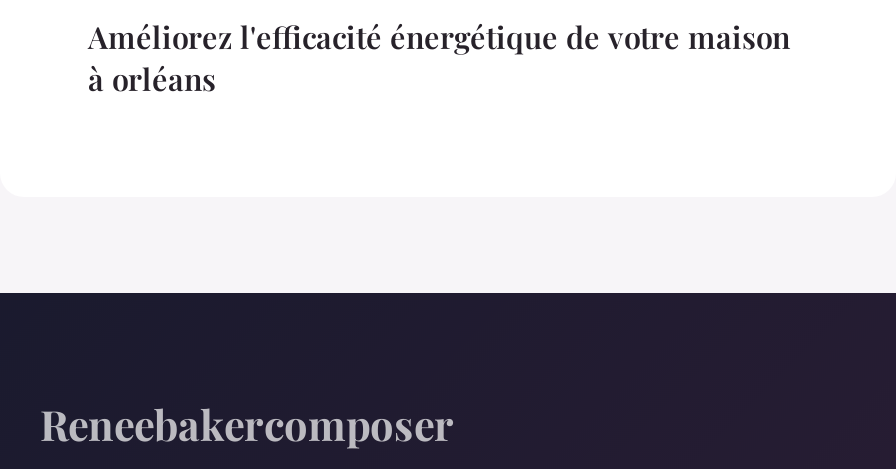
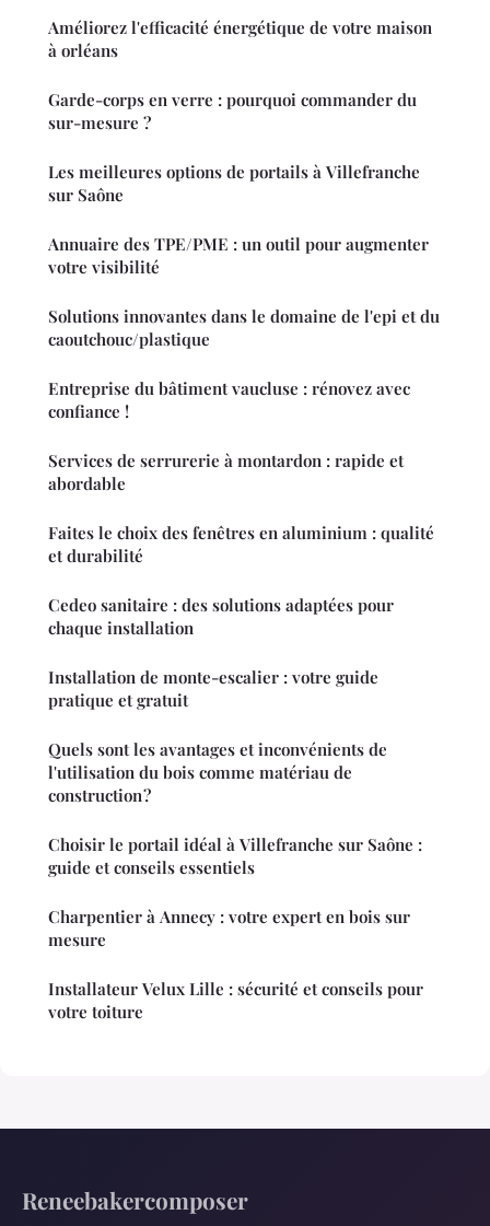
+ Garde-corps en verre : pourquoi commander du
+ sur-mesure ?
+ Les meilleures options de portails à Villefranche
+ sur Saône
+ Annuaire des TPE/PME : un outil pour augmenter
+ votre visibilité
+ Solutions innovantes dans le domaine de l'epi et du
+ caoutchouc/plastique
+ Entreprise du bâtiment vaucluse : rénovez avec
+ confiance !
+ Services de serrurerie à montardon : rapide et
+ abordable
+ Faites le choix des fenêtres en aluminium : qualité
+ et durabilité
+ Cedeo sanitaire : des solutions adaptées pour
+ chaque installation
+ Installation de monte-escalier : votre guide
+ pratique et gratuit
+ Quels sont les avantages et inconvénients de
+ l'utilisation du bois comme matériau de
+ construction ?
+ Choisir le portail idéal à Villefranche sur Saône :
+ guide et conseils essentiels
+ Charpentier à Annecy : votre expert en bois sur
+ mesure
+ Installateur Velux Lille : sécurité et conseils pour
+ votre toiture
